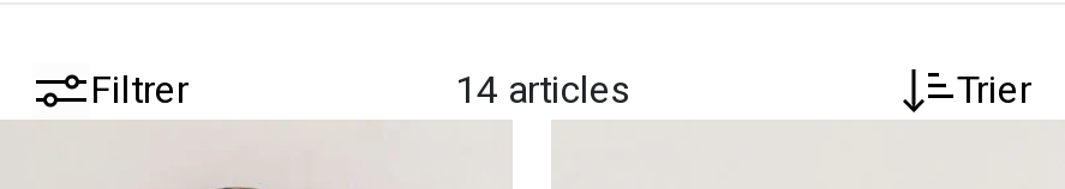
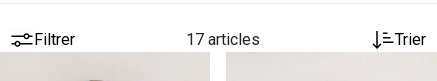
- 14 articles
+ 17 articles
